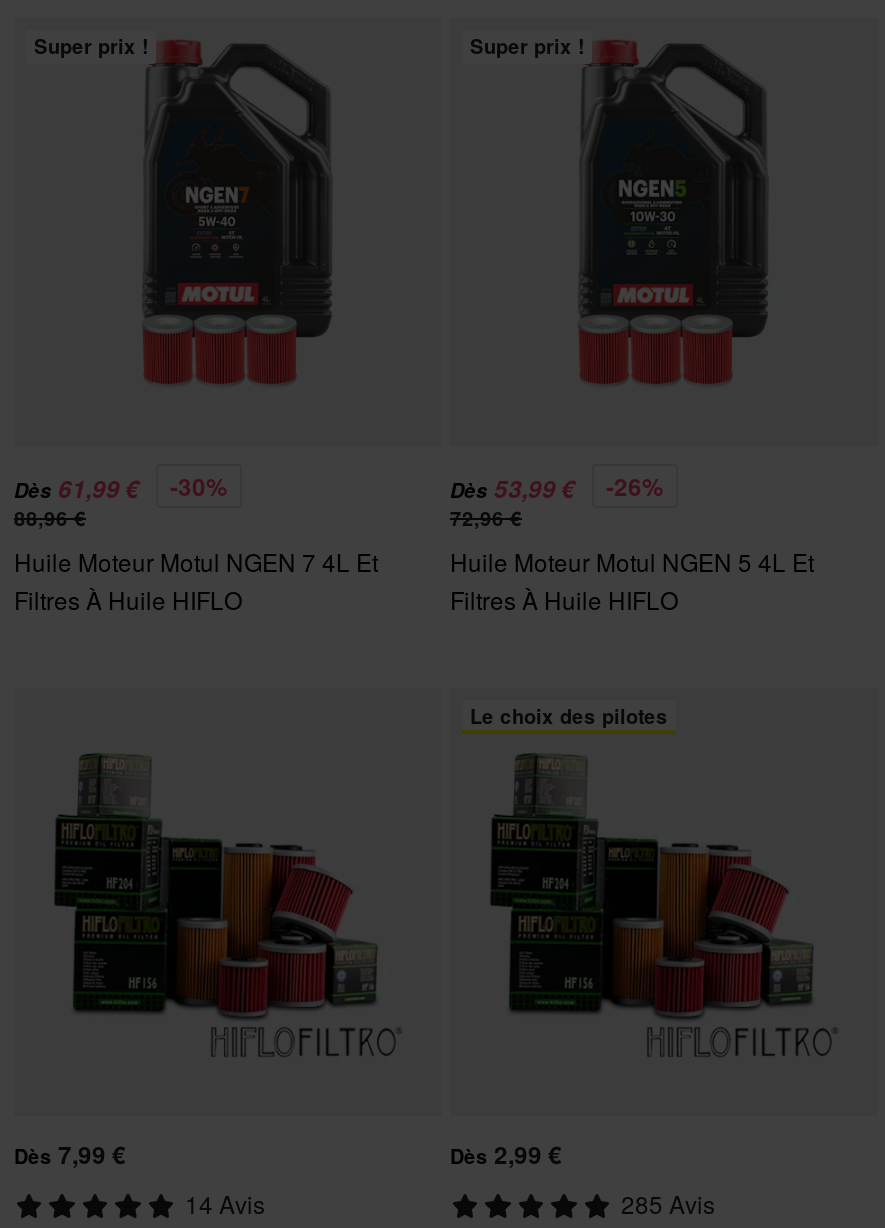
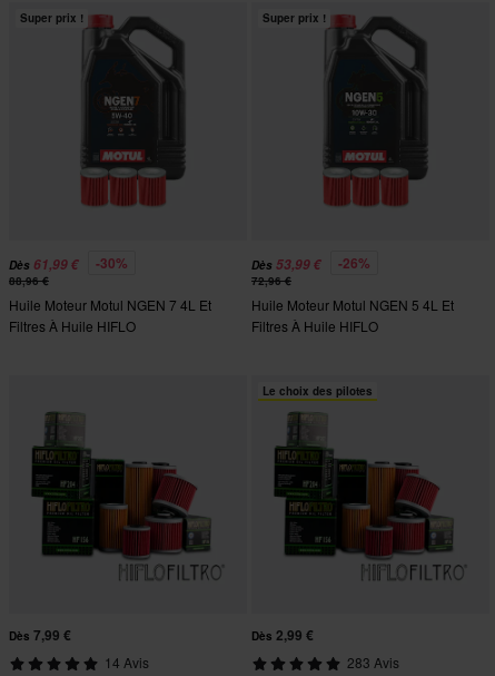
- 285 Avis
+ 283 Avis
